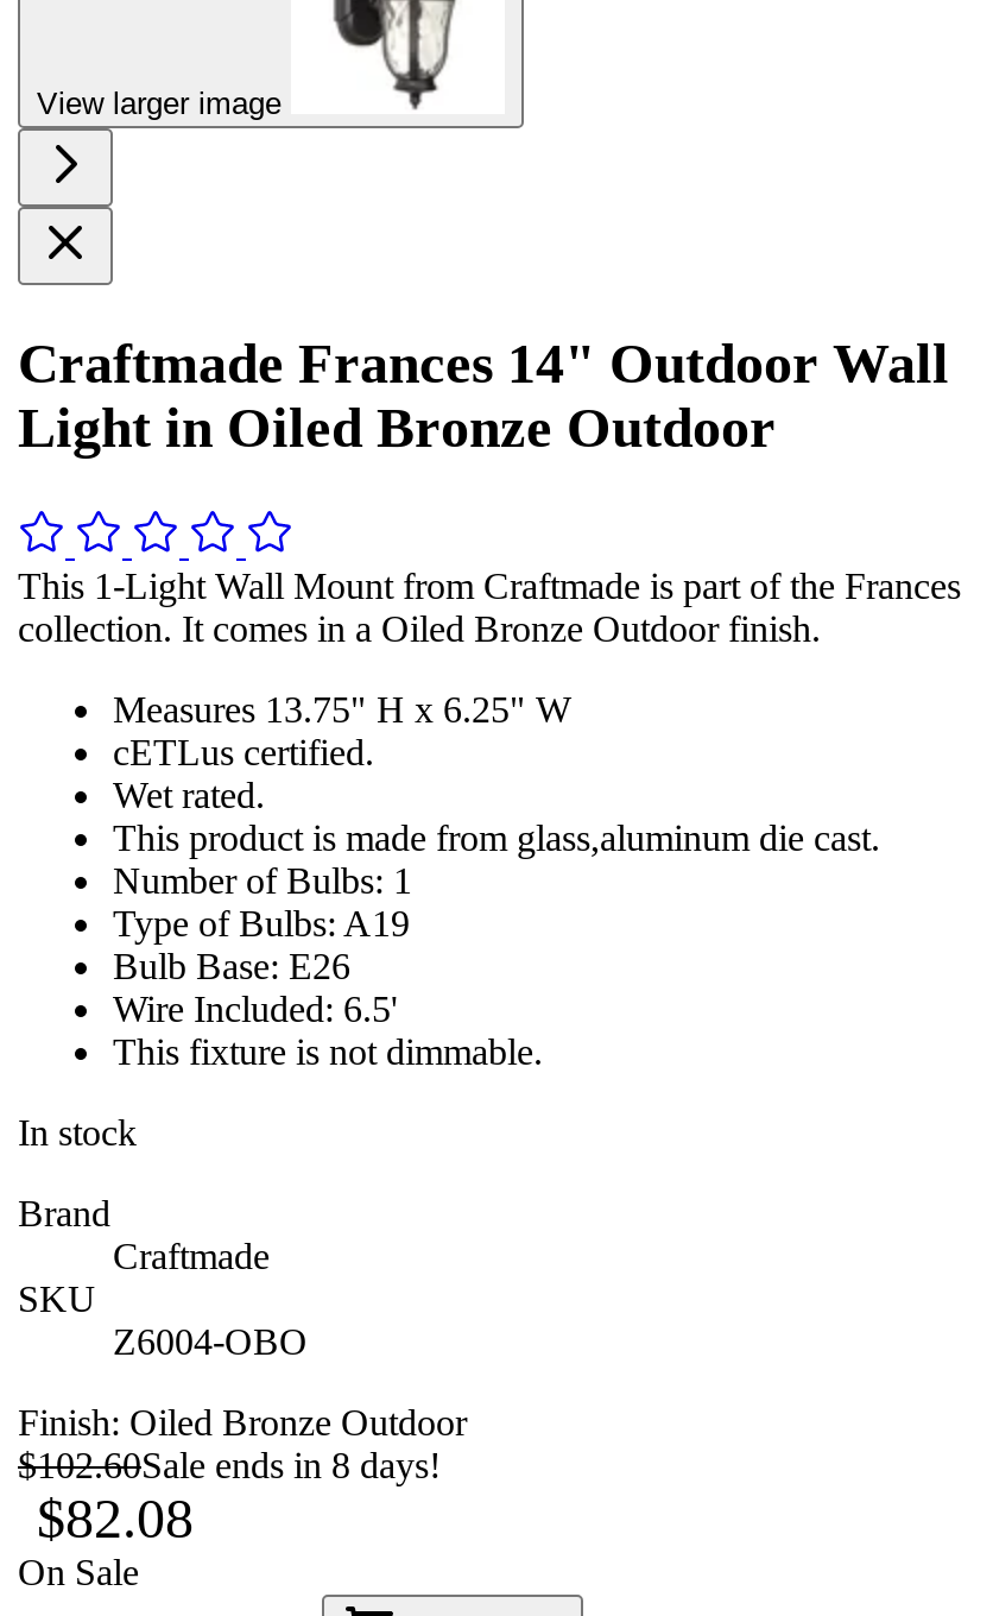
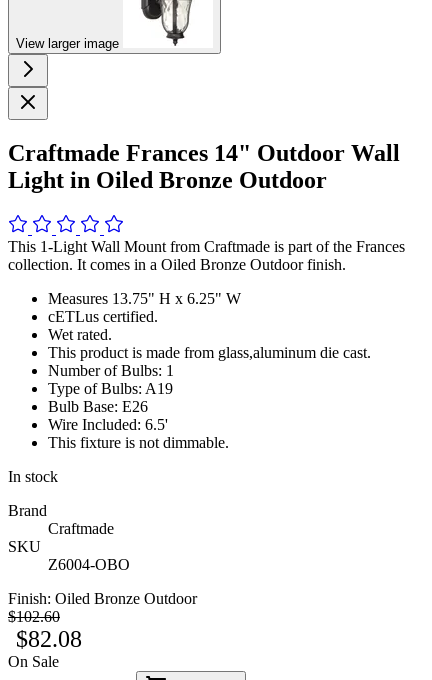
- $102.60Sale ends in 8 days!
+ $102.60
